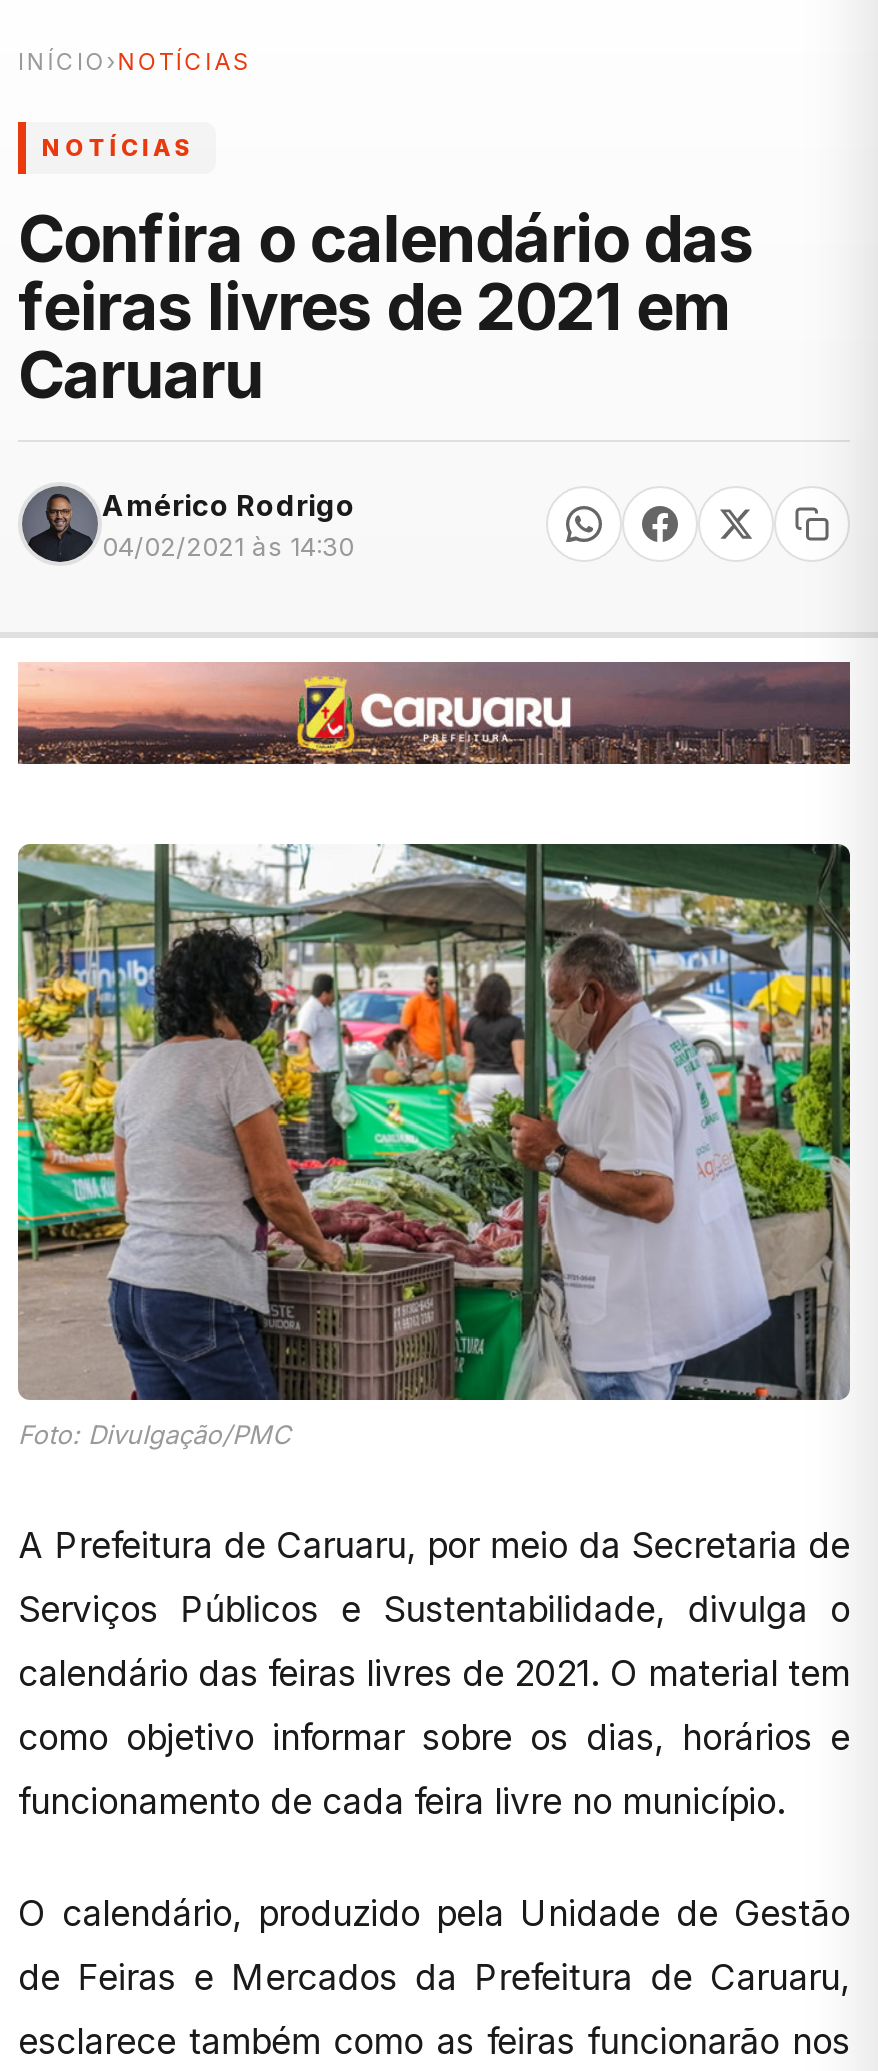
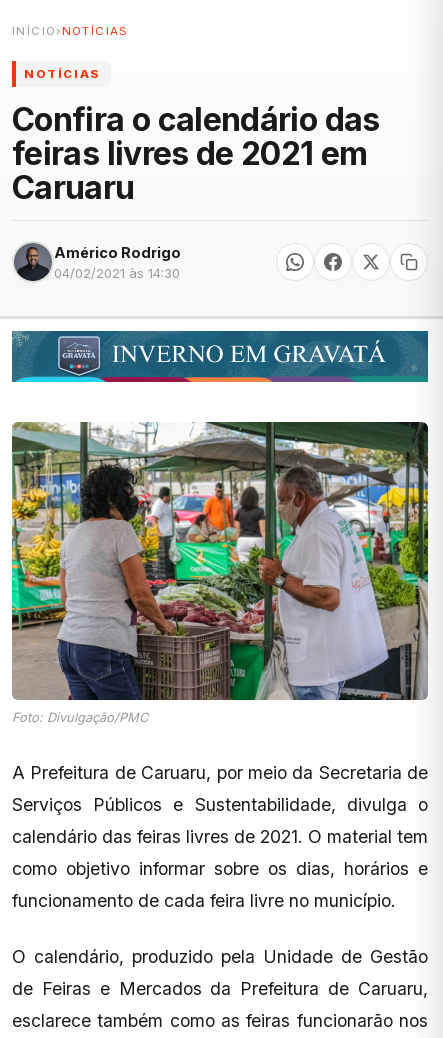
- [image]
+ [image]
